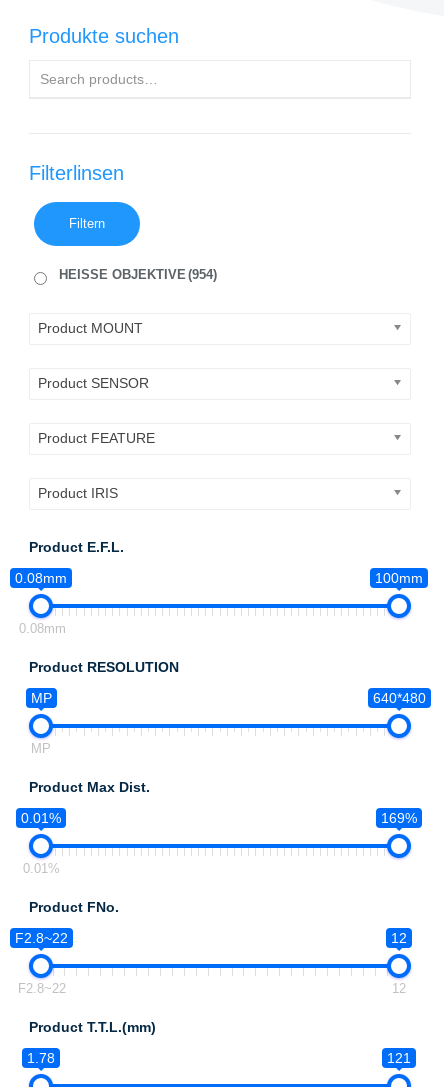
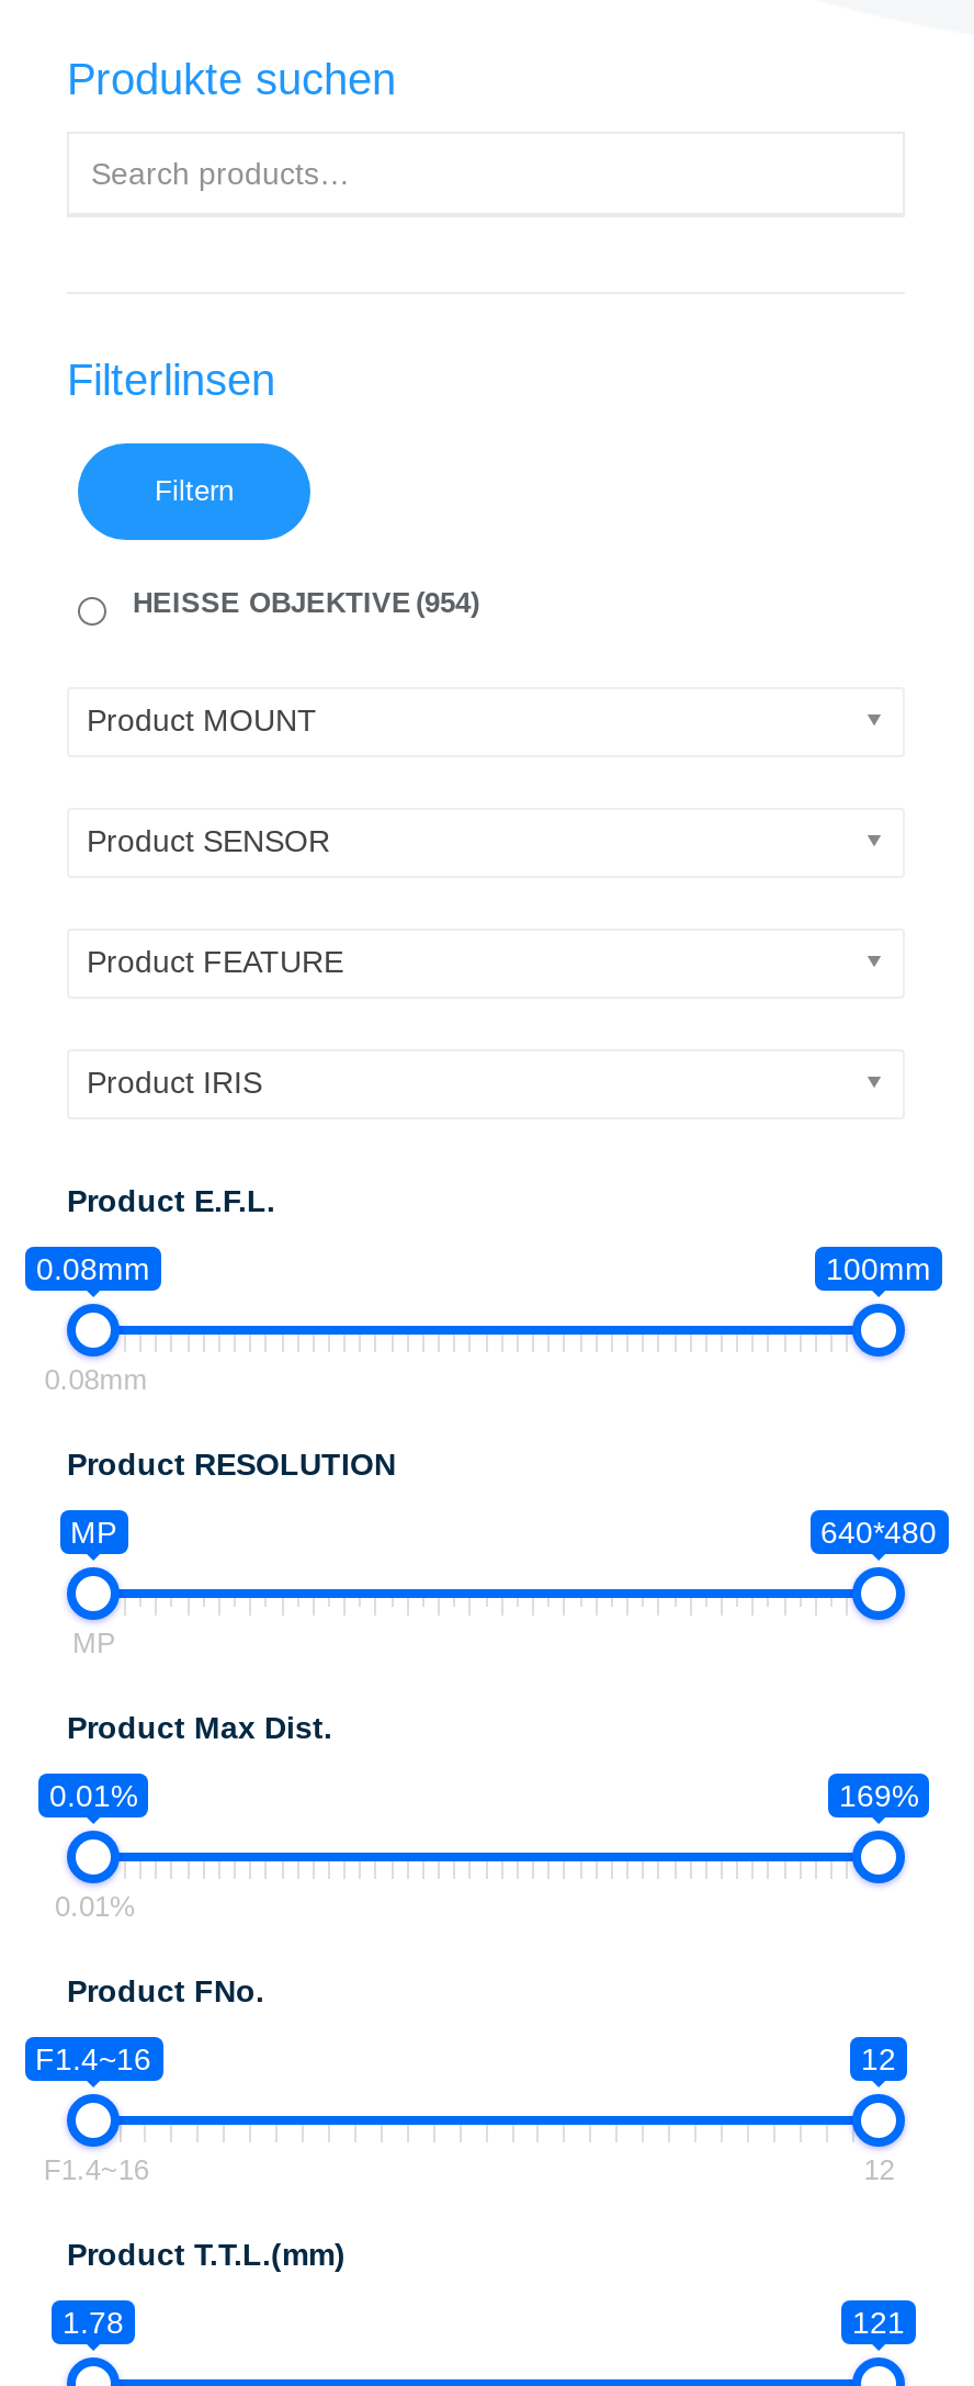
- F2.8~22
+ F1.4~16

- F2.8~22
+ F1.4~16
